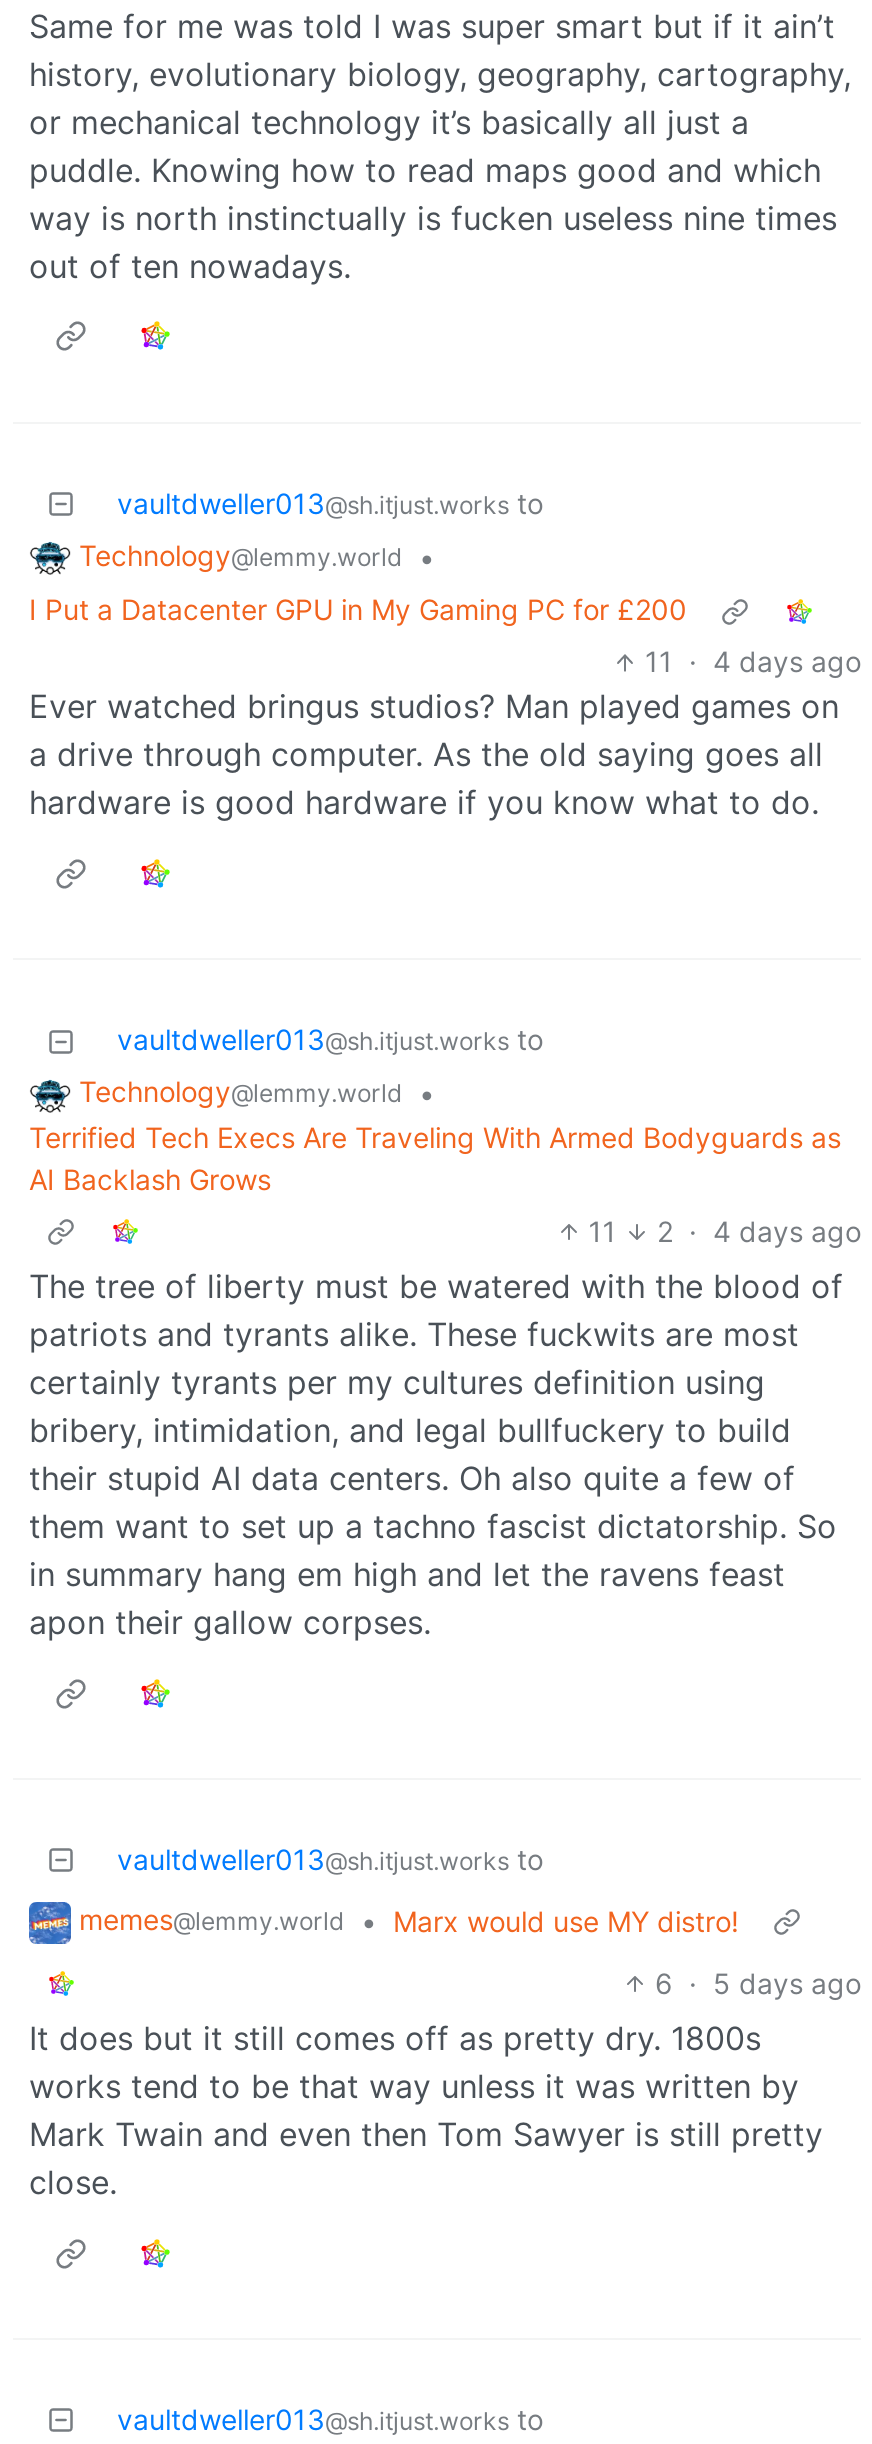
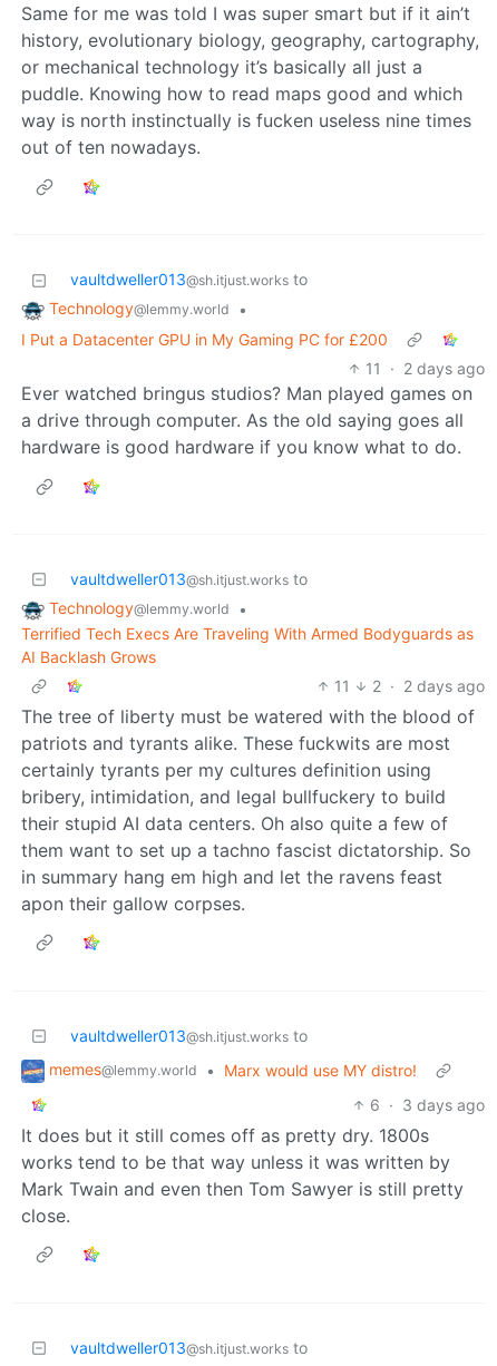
- 11 · 4 days ago
+ 11 · 2 days ago

- 11 2 · 4 days ago
+ 11 2 · 2 days ago

- 6 · 5 days ago
+ 6 · 3 days ago
